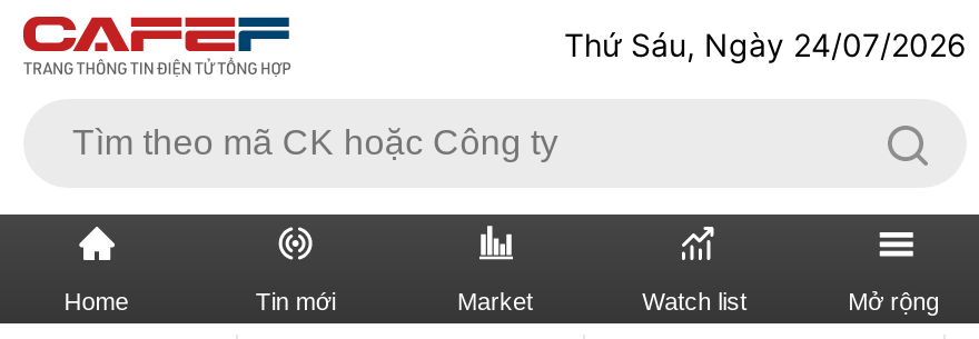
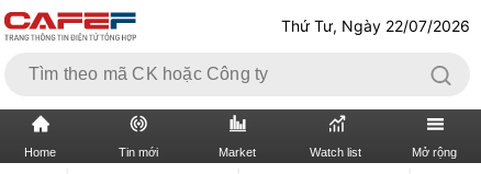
- Thứ Sáu, Ngày 24/07/2026
+ Thứ Tư, Ngày 22/07/2026
